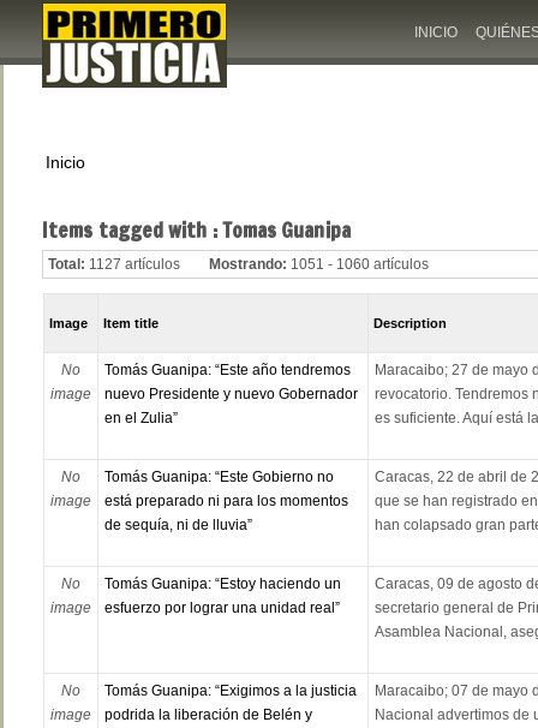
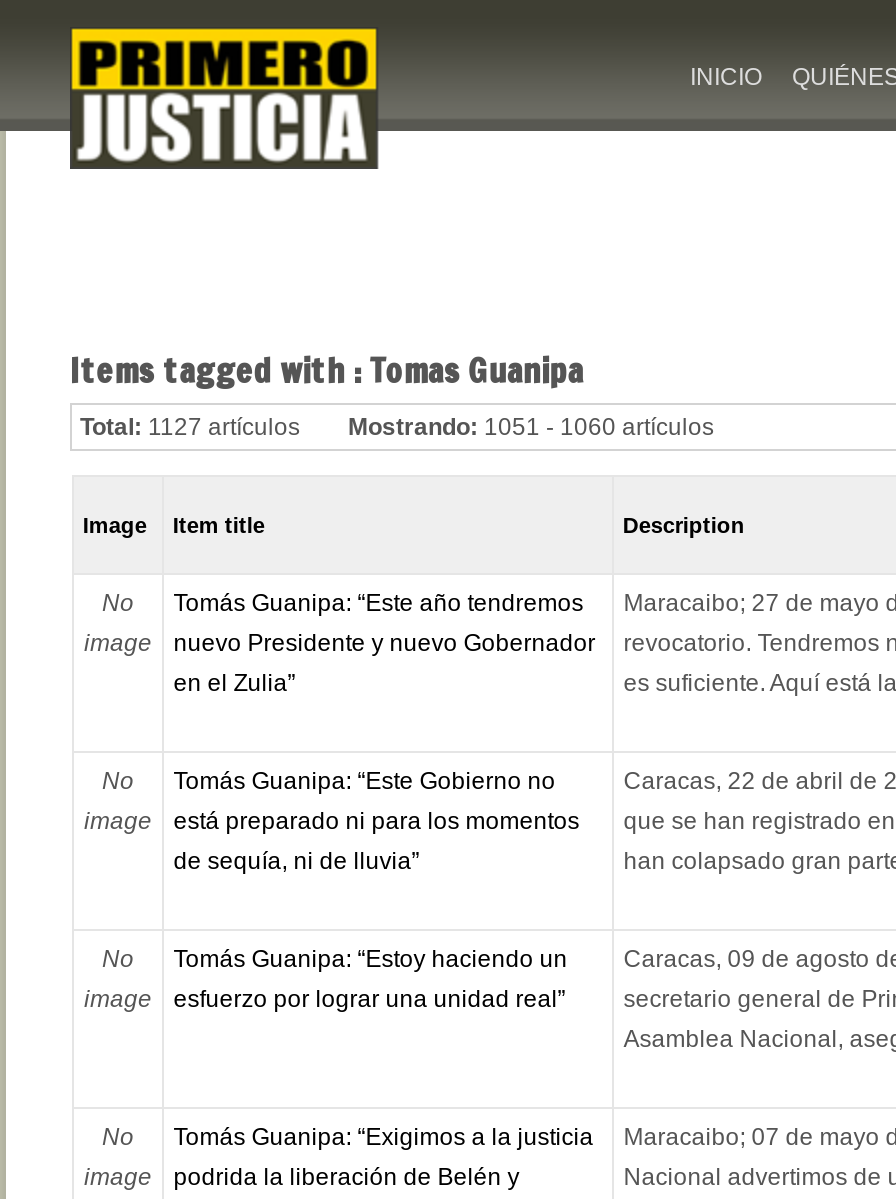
- Inicio
